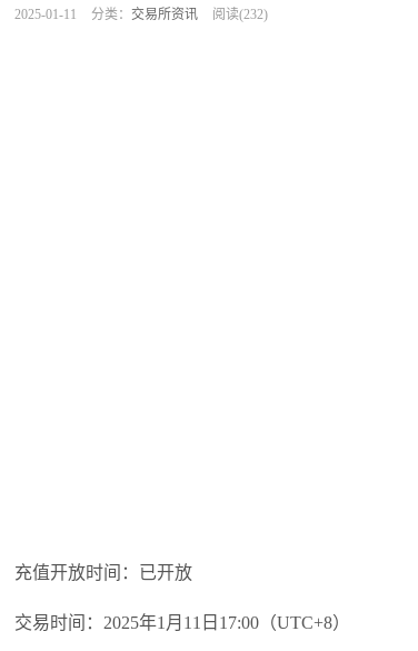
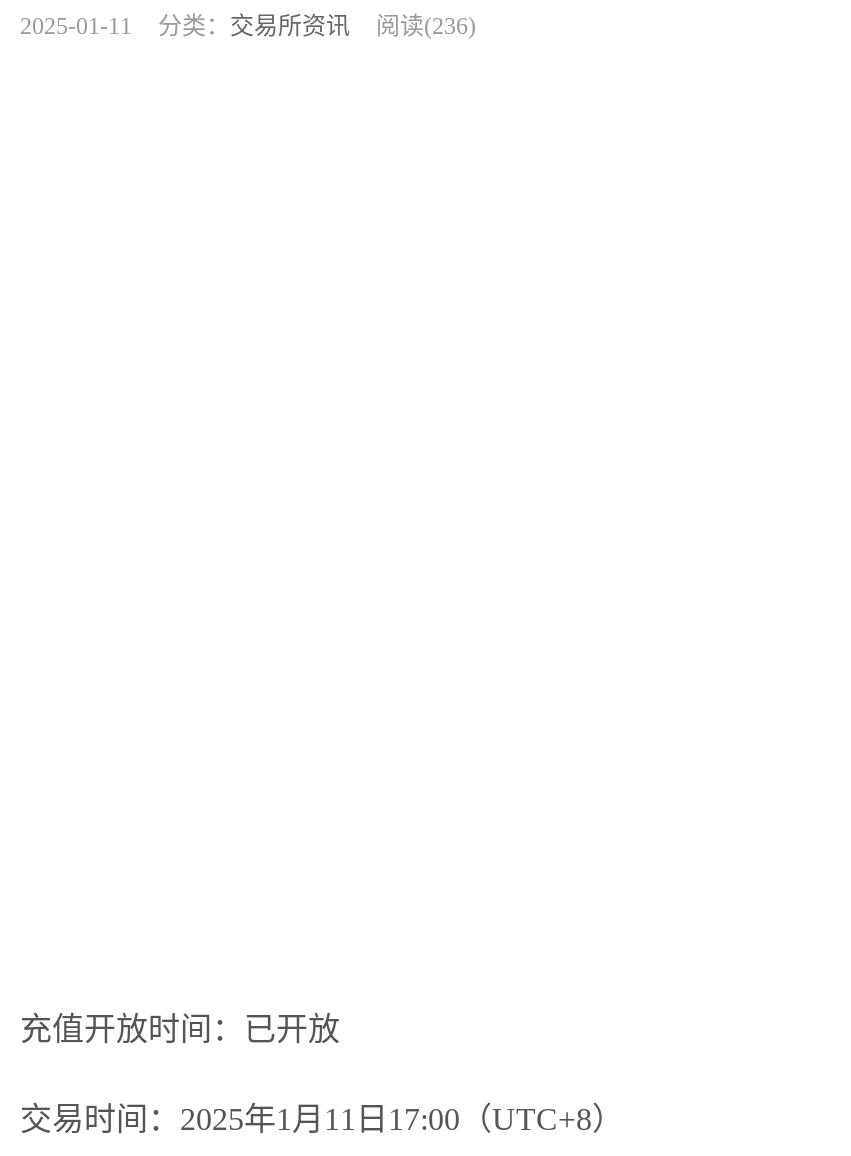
- 2025-01-11 分类：交易所资讯 阅读(232)
+ 2025-01-11 分类：交易所资讯 阅读(236)
